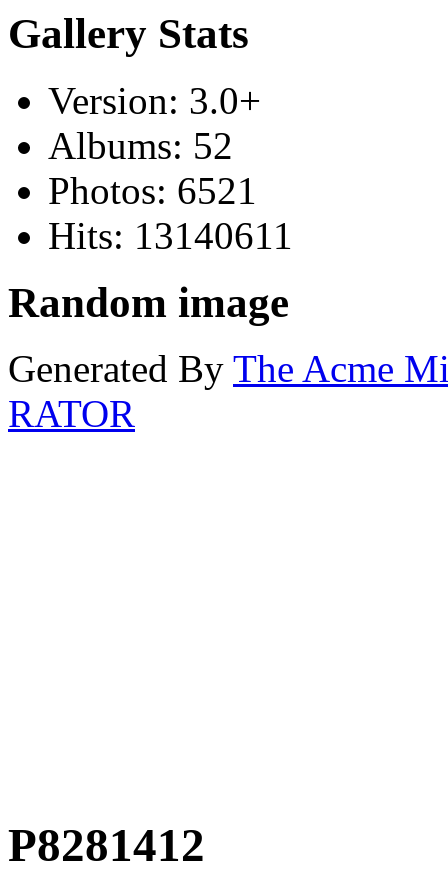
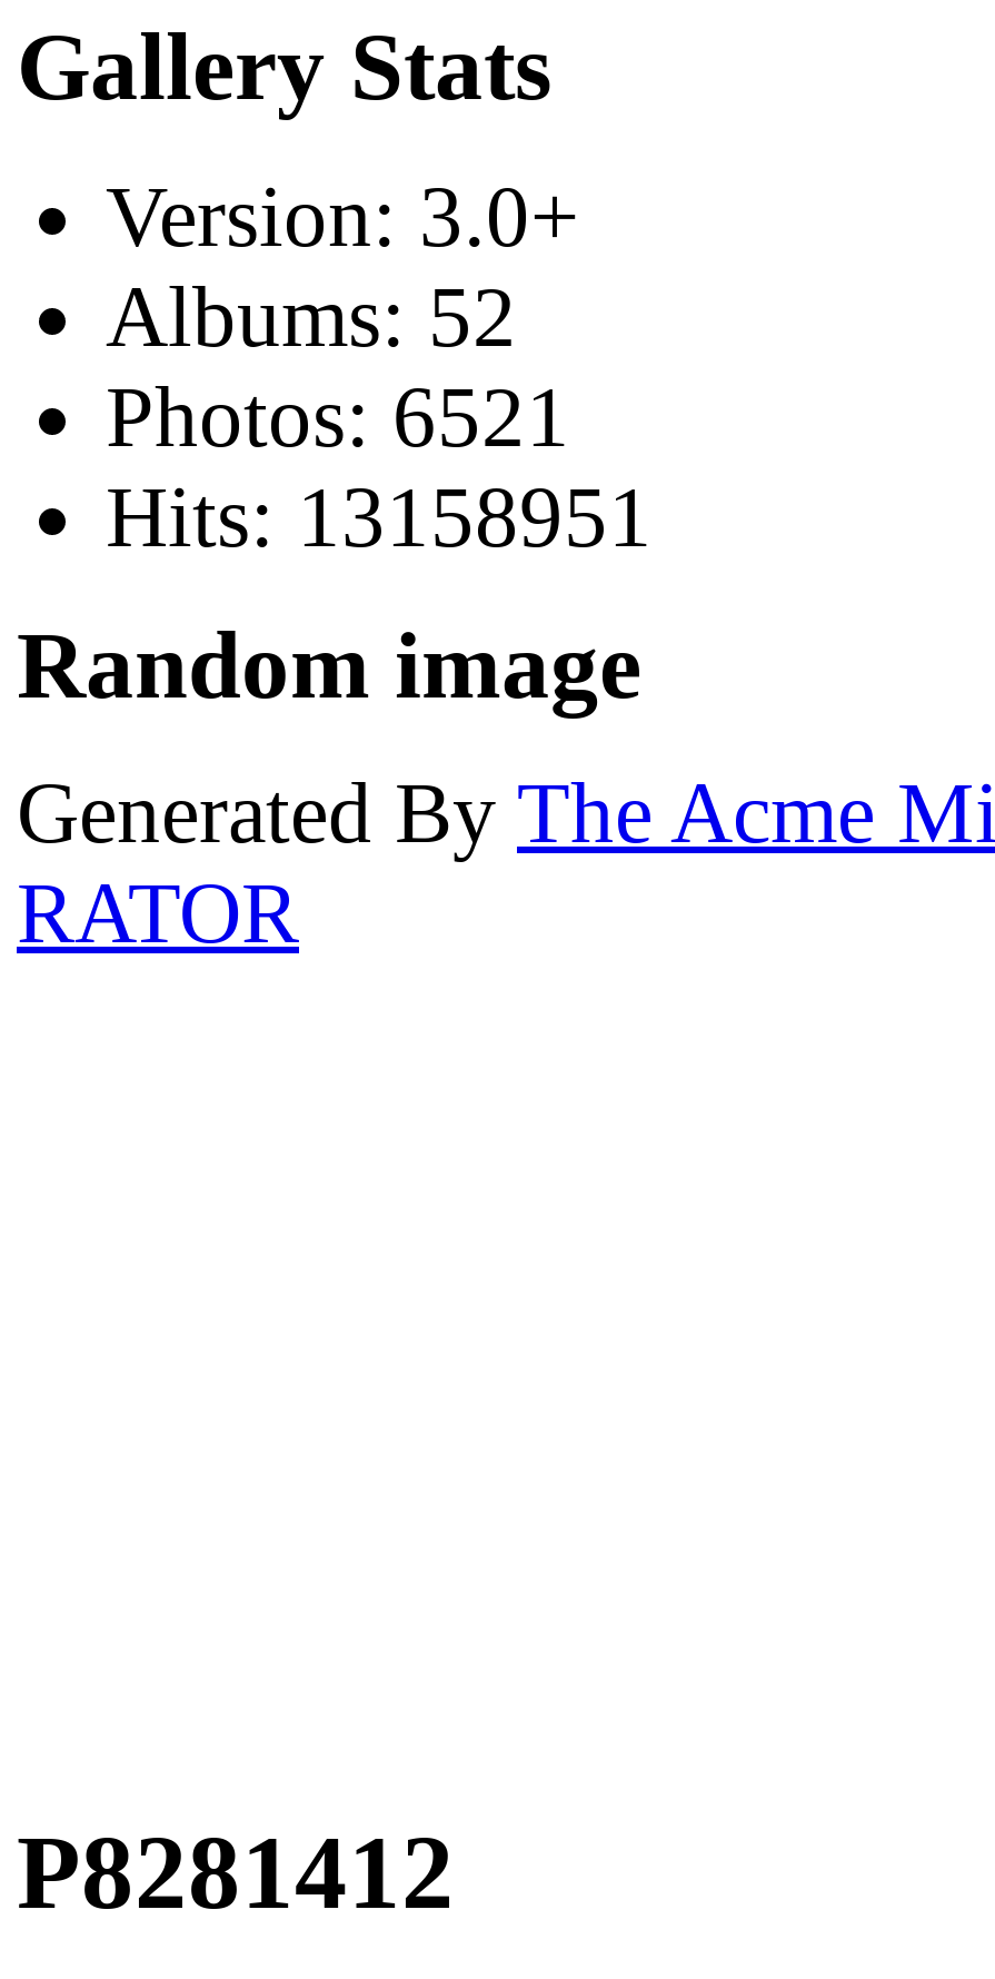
- Hits: 13140611
+ Hits: 13158951
